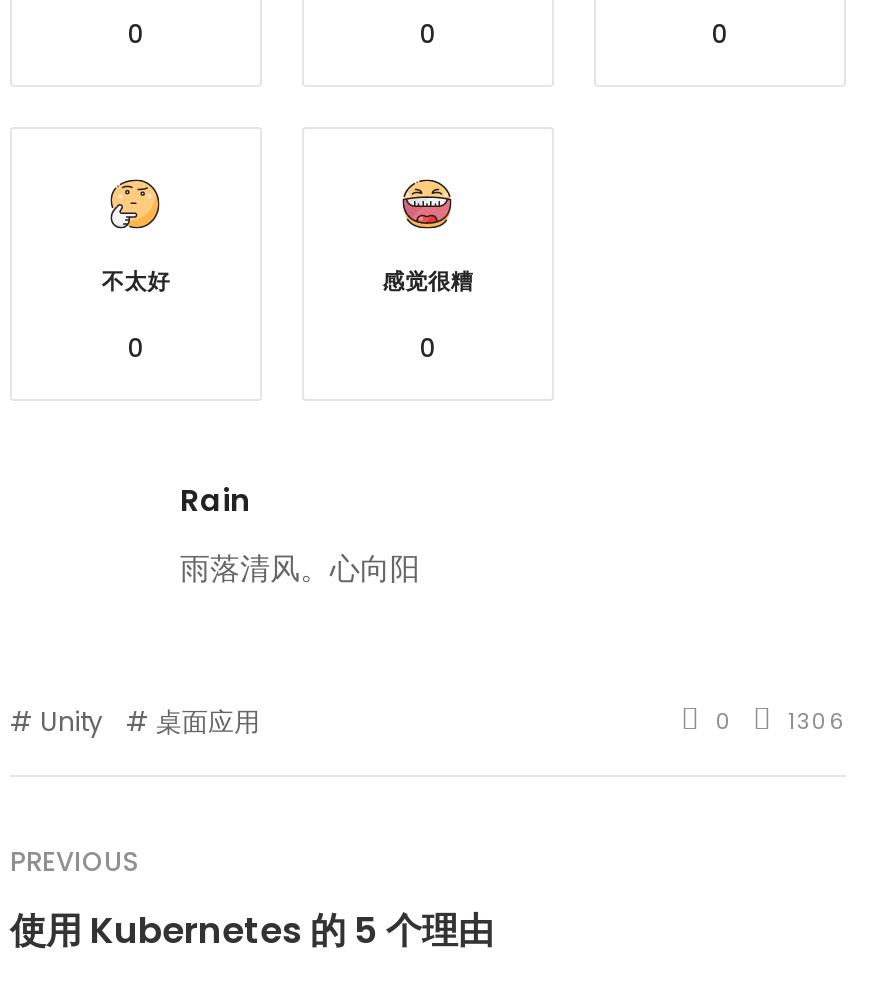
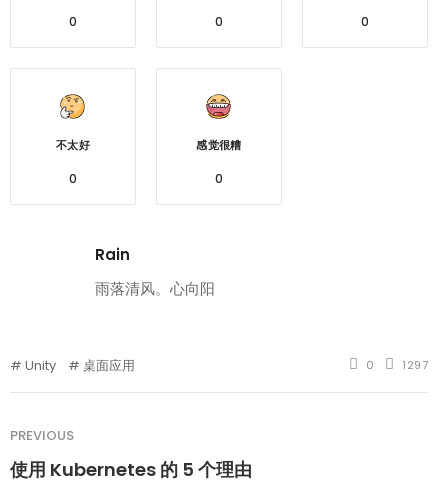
- 0 1306
+ 0 1297
